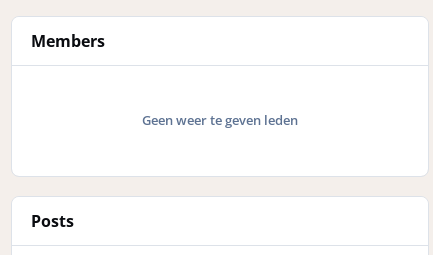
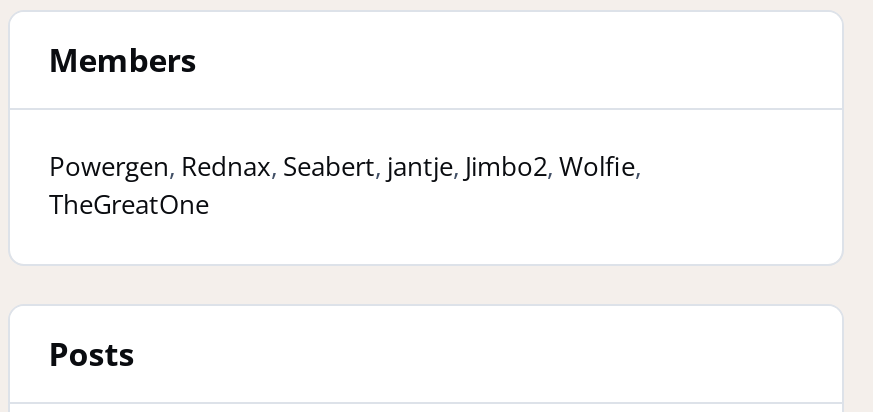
- Geen weer te geven leden
+ Powergen Rednax Seabert jantje Jimbo2 Wolfie
+ TheGreatOne
